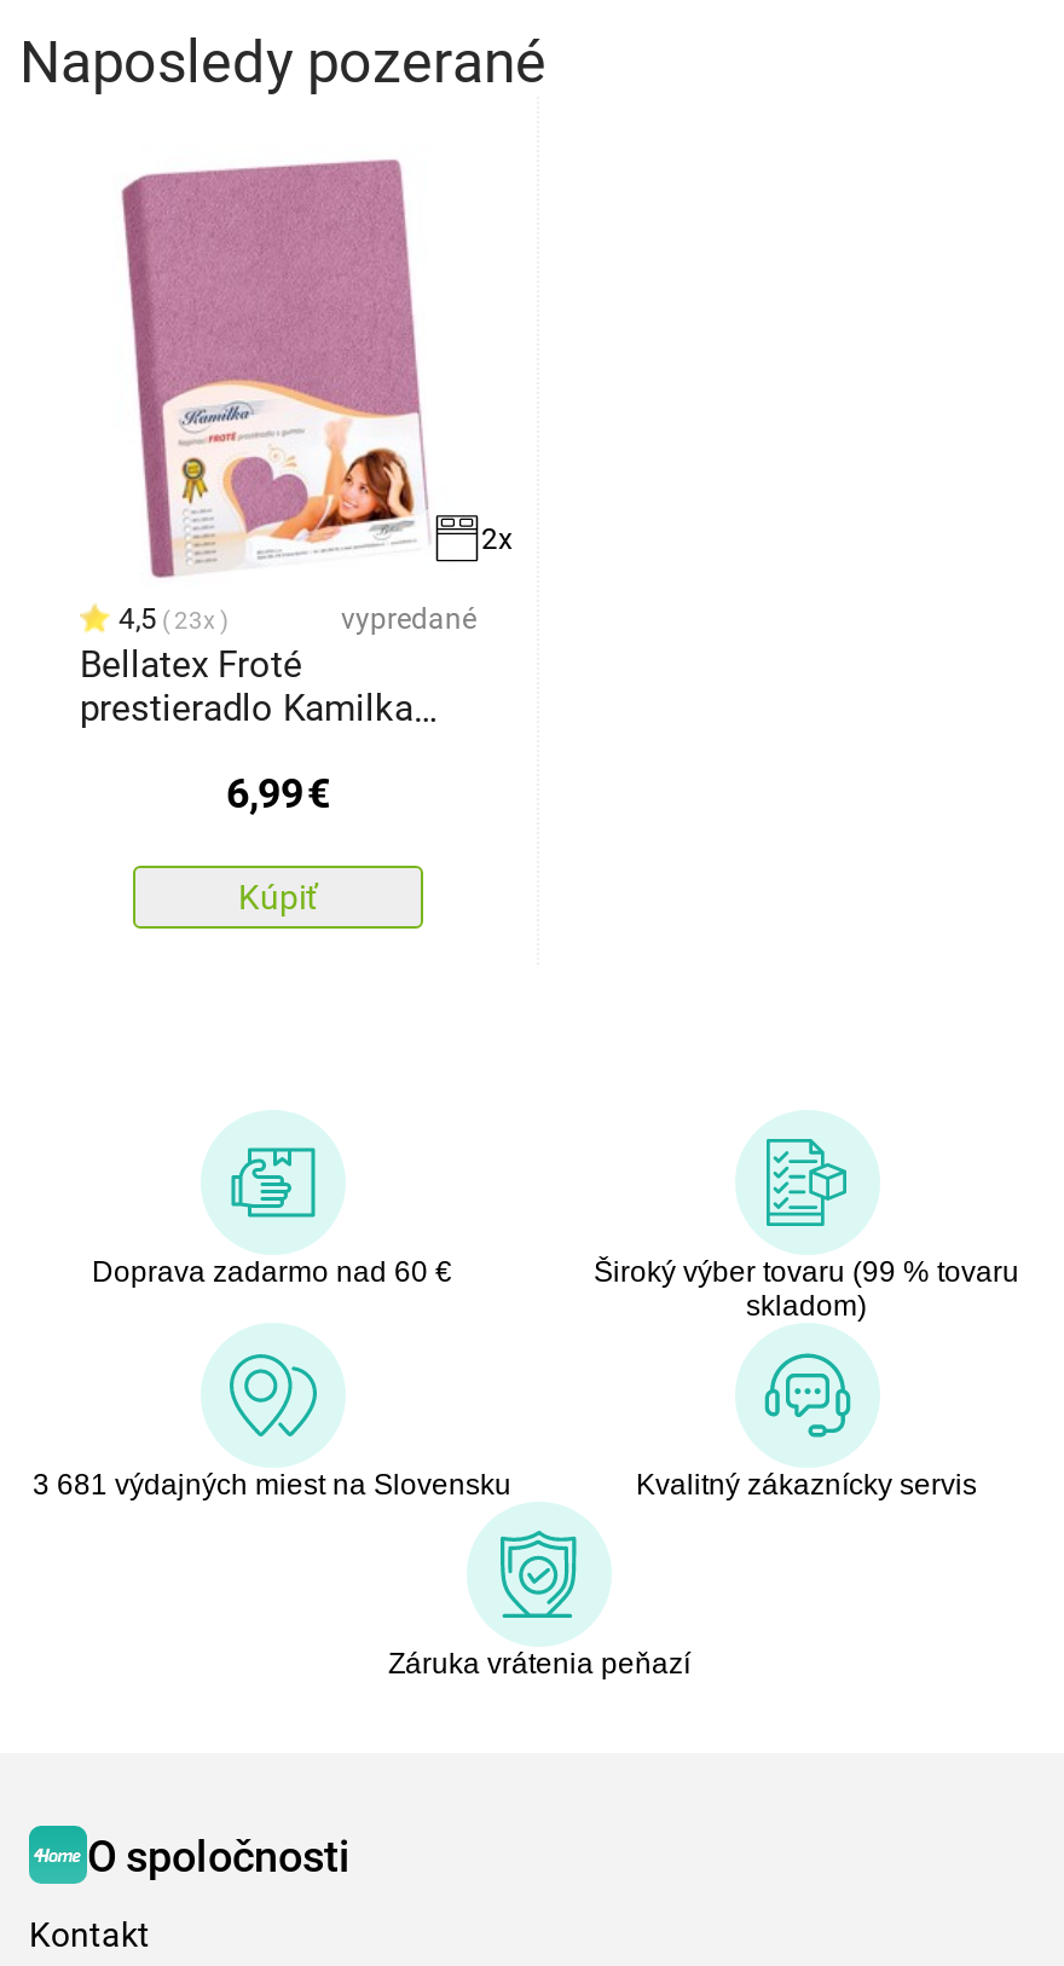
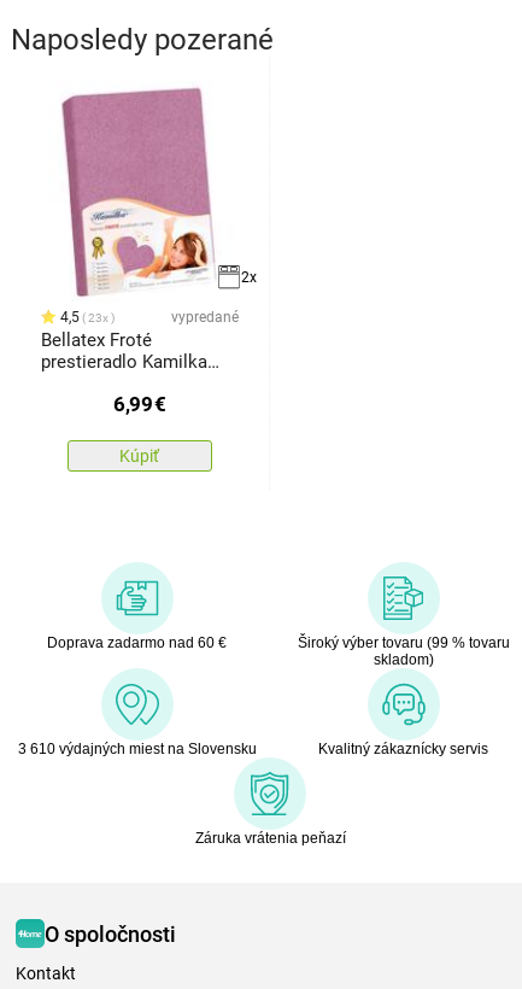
- 3 681 výdajných miest na Slovensku
+ 3 610 výdajných miest na Slovensku
